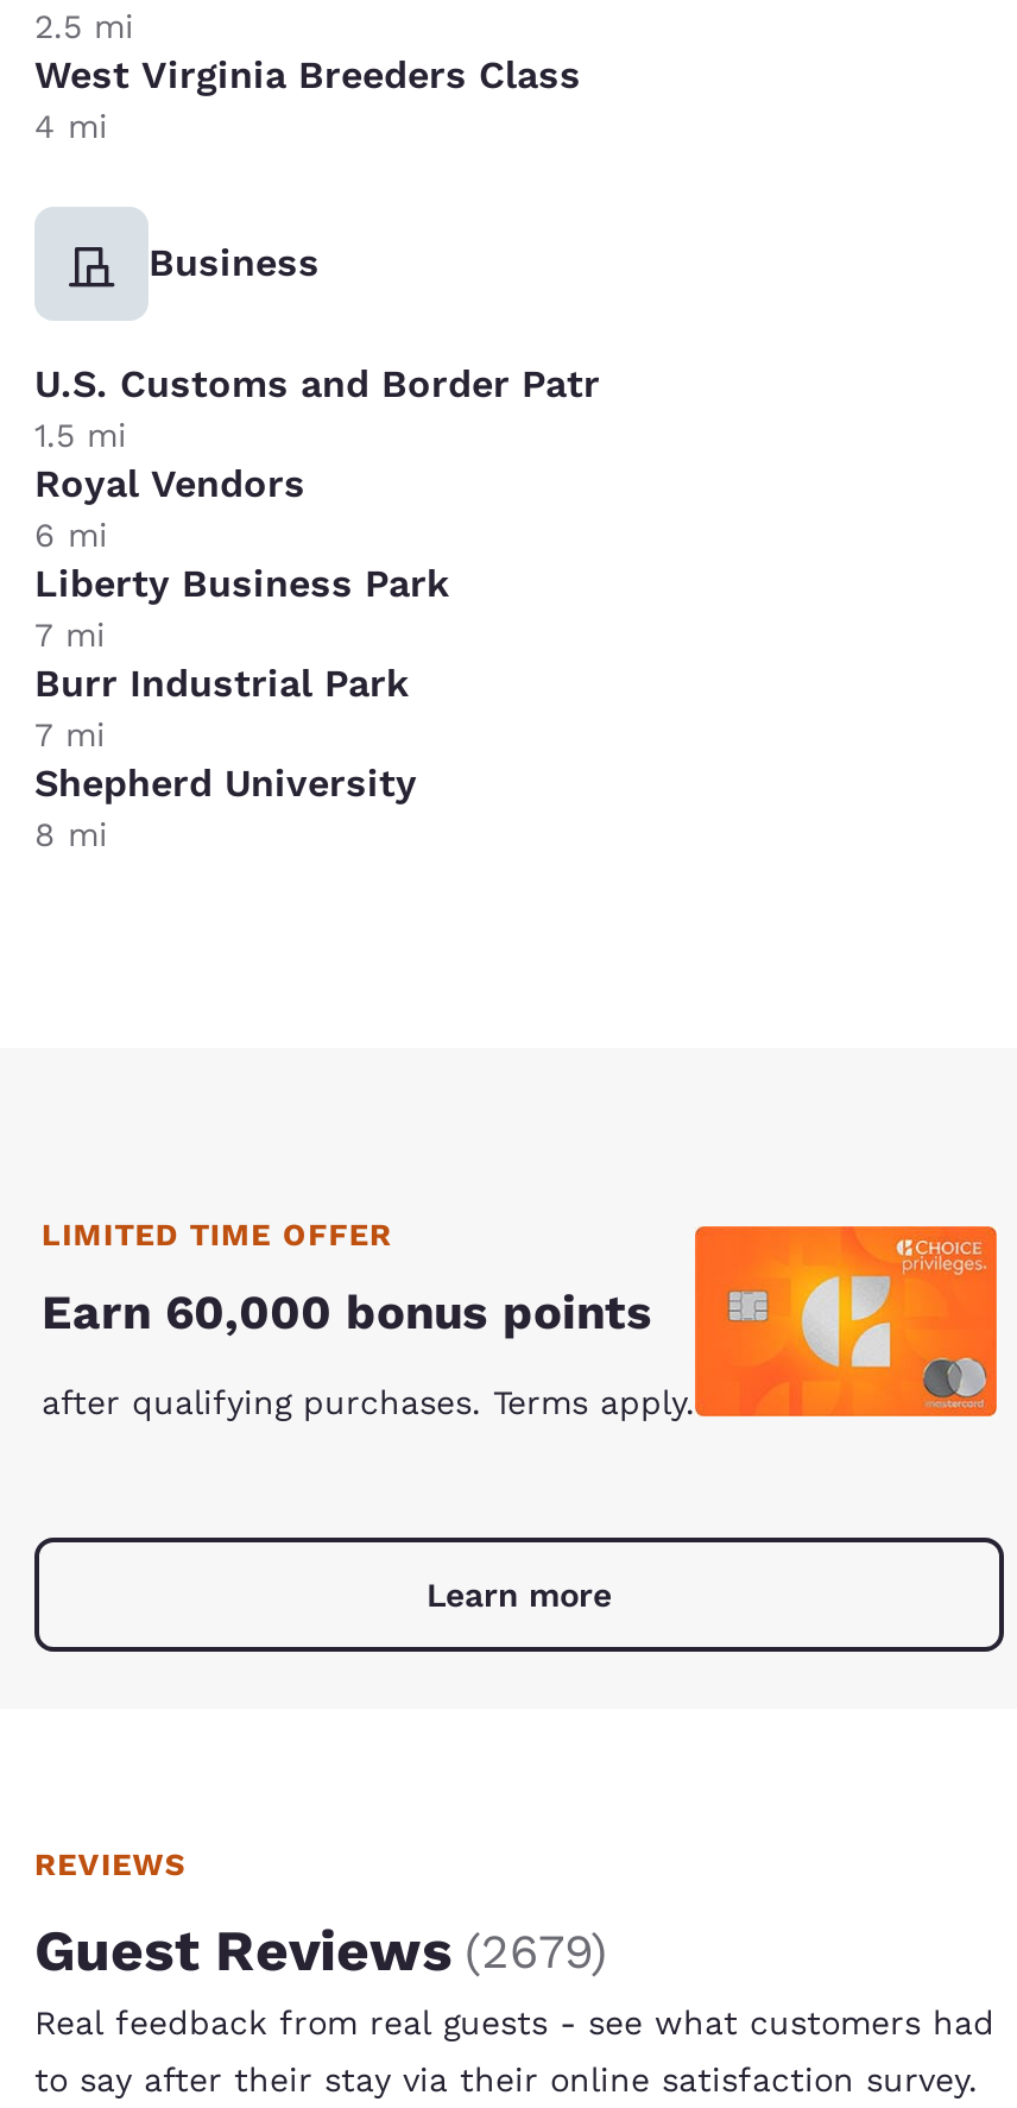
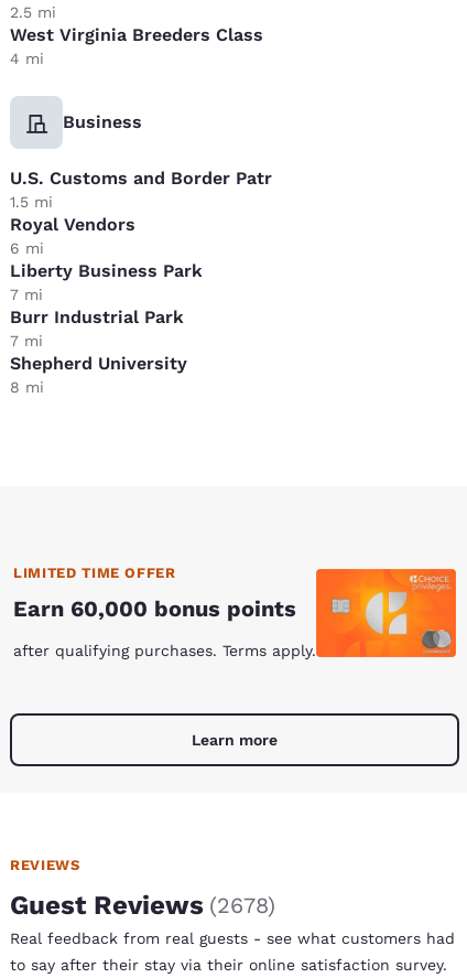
- Guest Reviews (2679)
+ Guest Reviews (2678)
